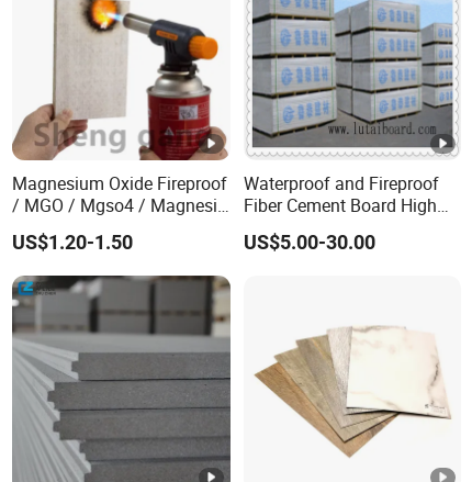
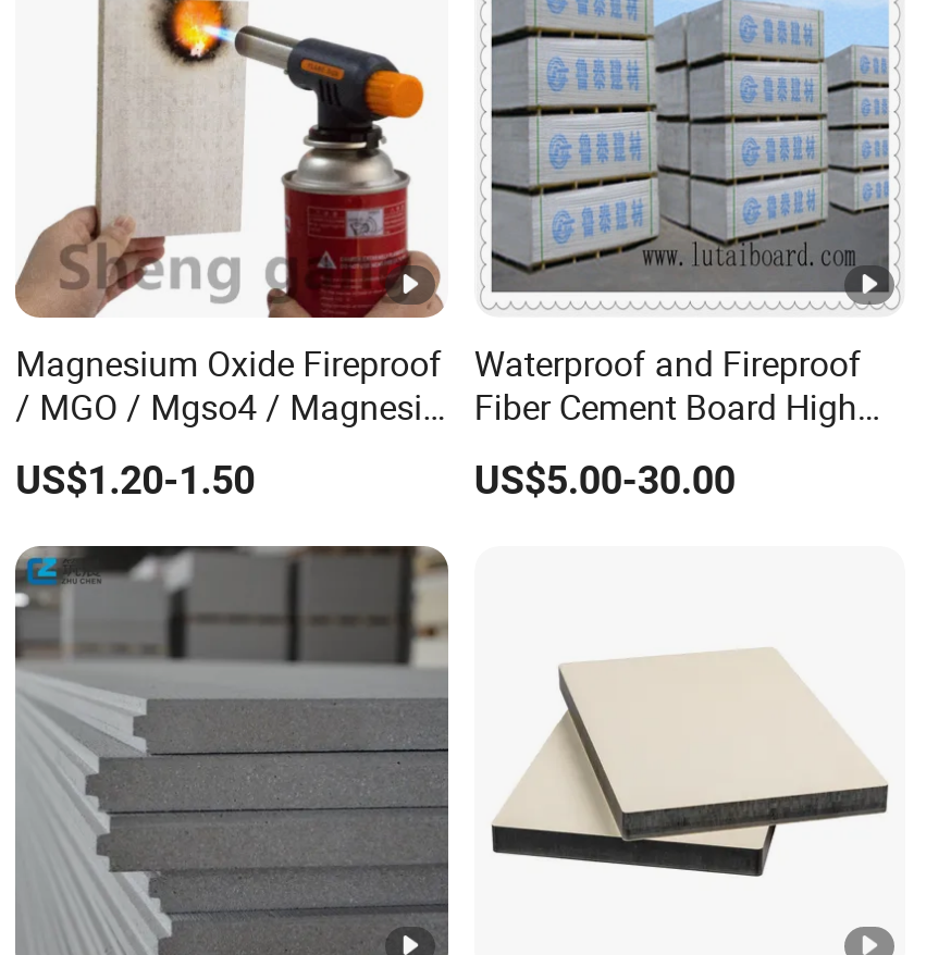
- [image]
+ [image]
